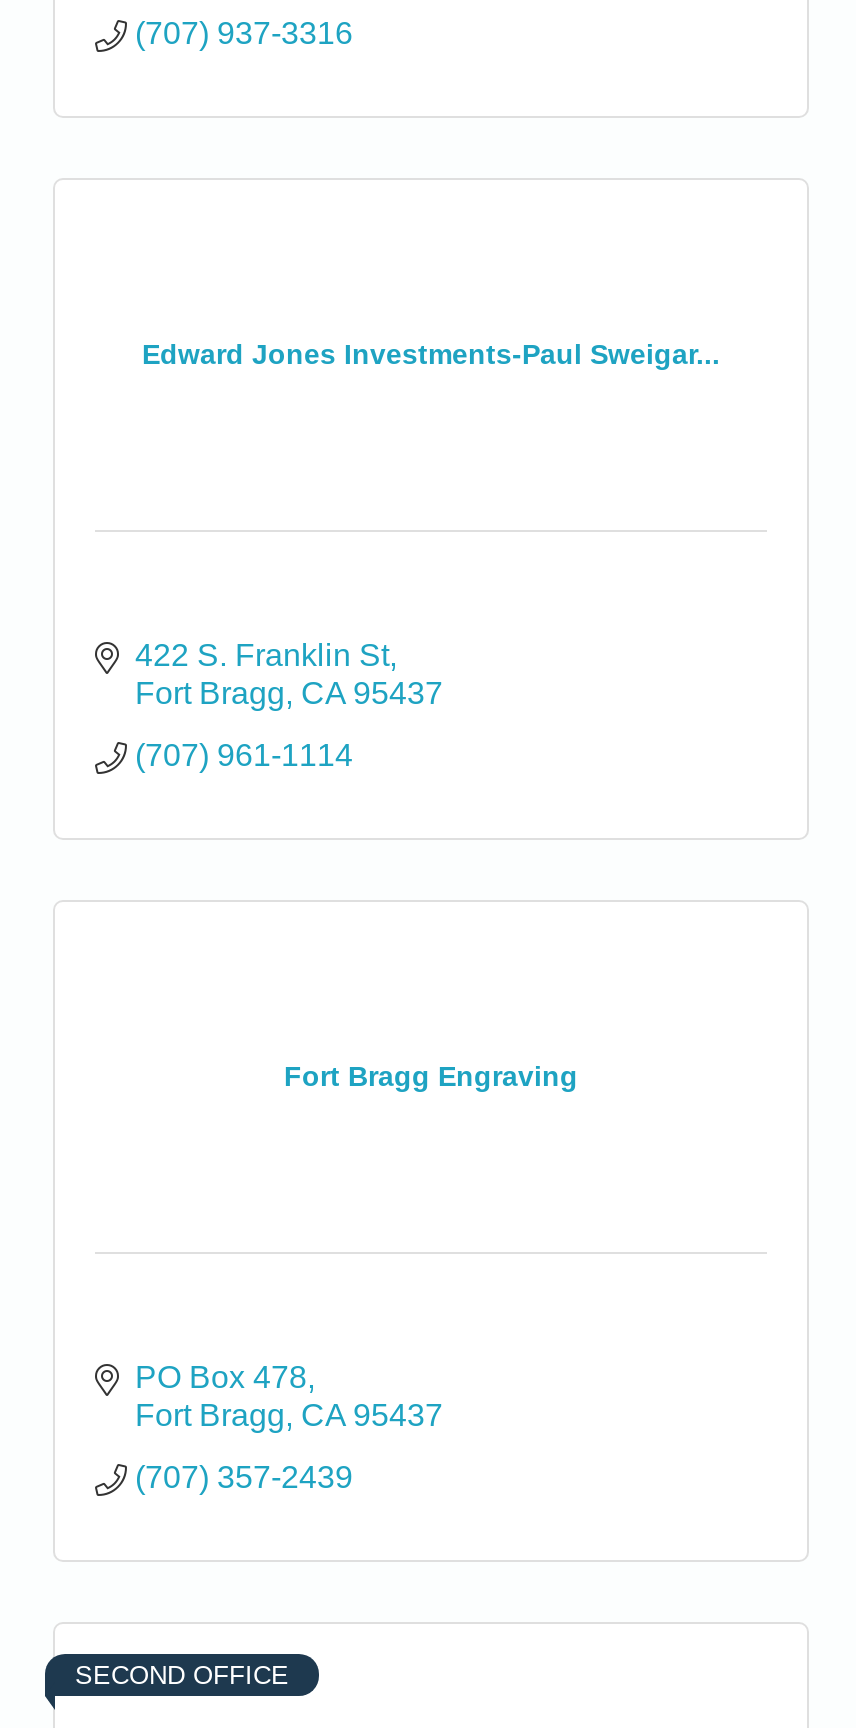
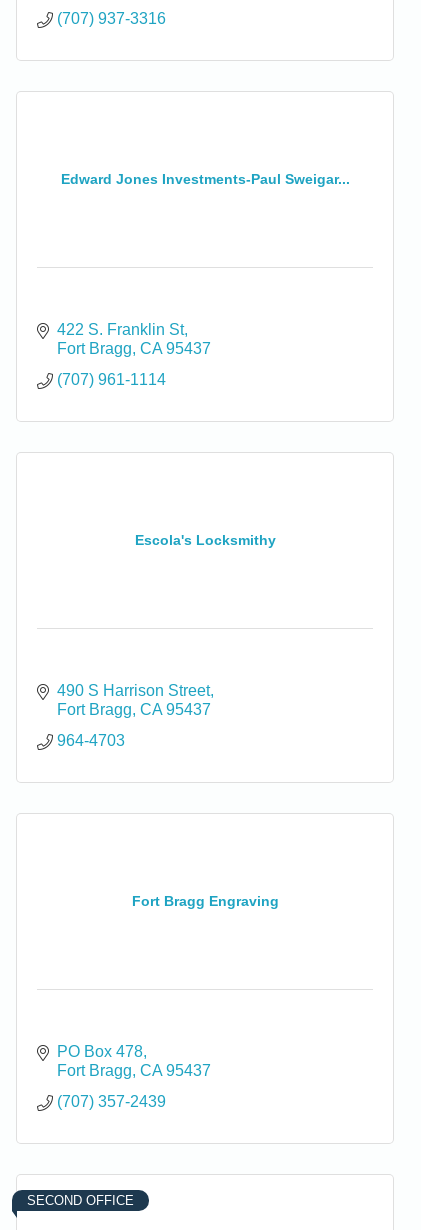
+ 490 S Harrison Street
+ Fort Bragg CA 95437
+ 964-4703

+ Escola's Locksmithy
